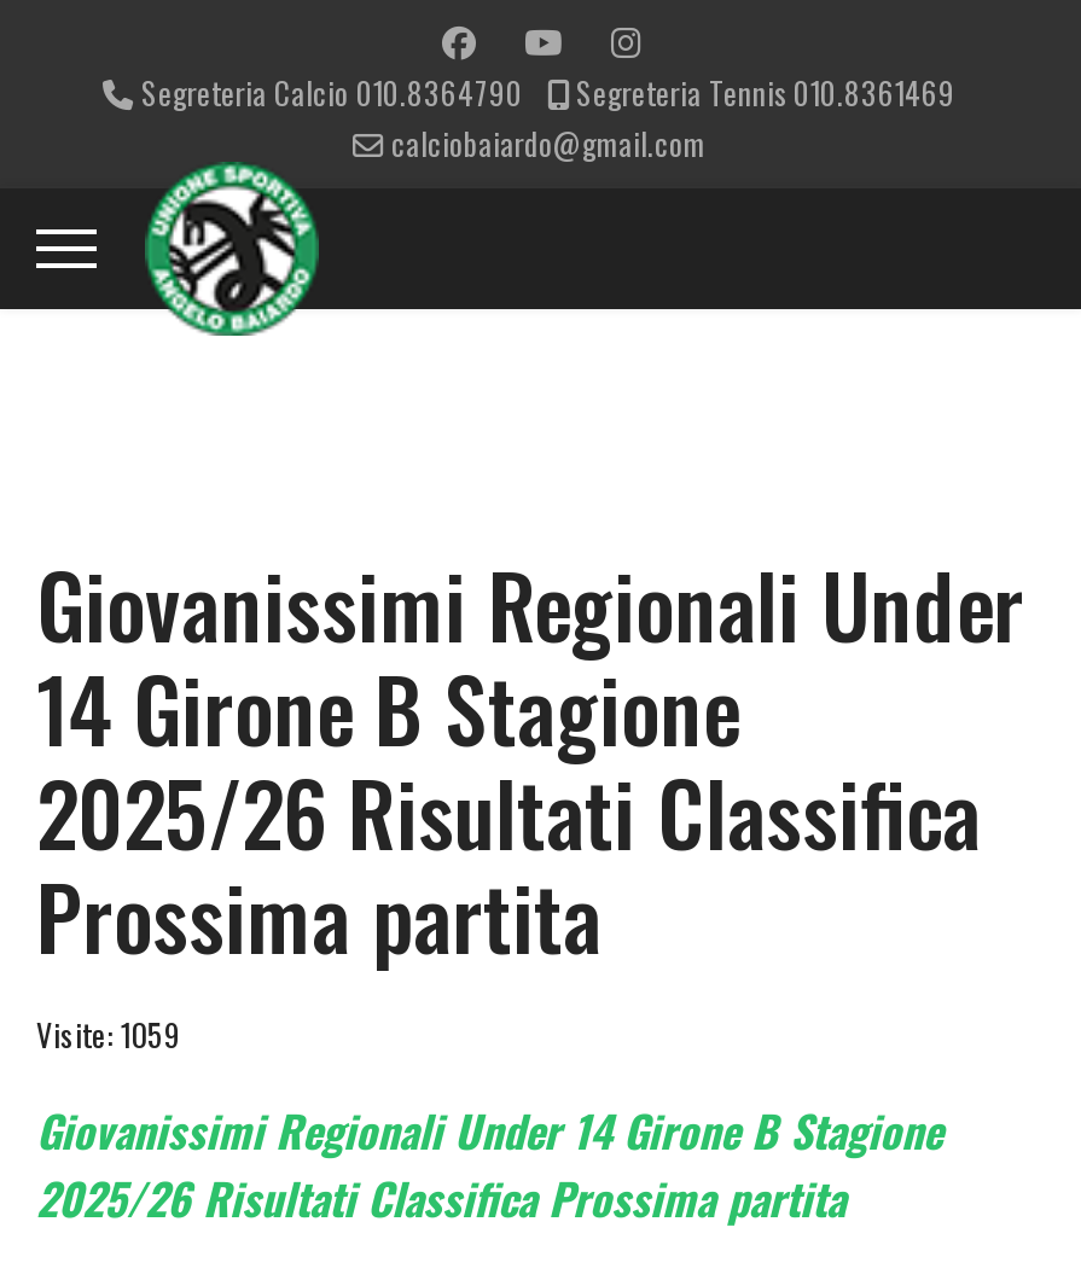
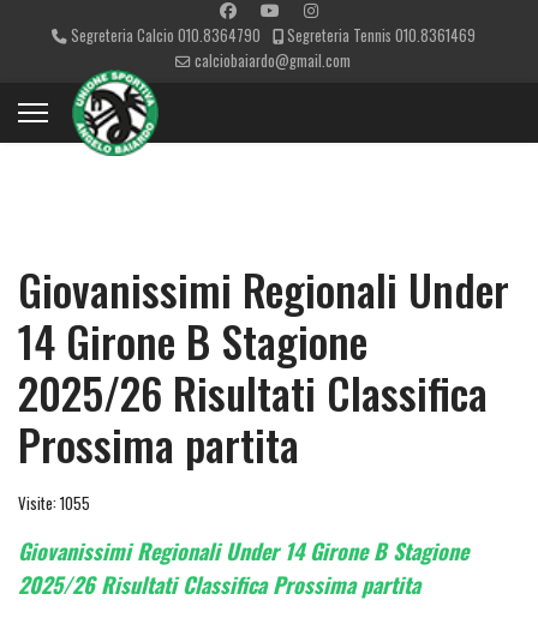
- Visite: 1059
+ Visite: 1055
